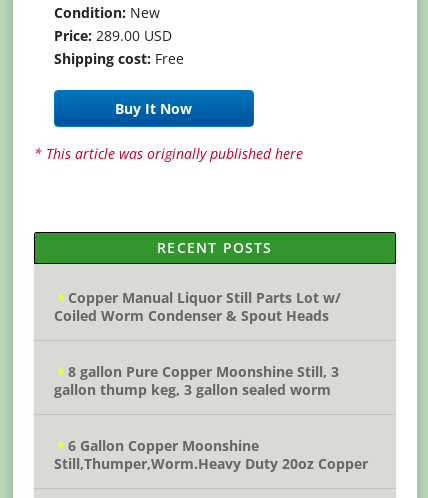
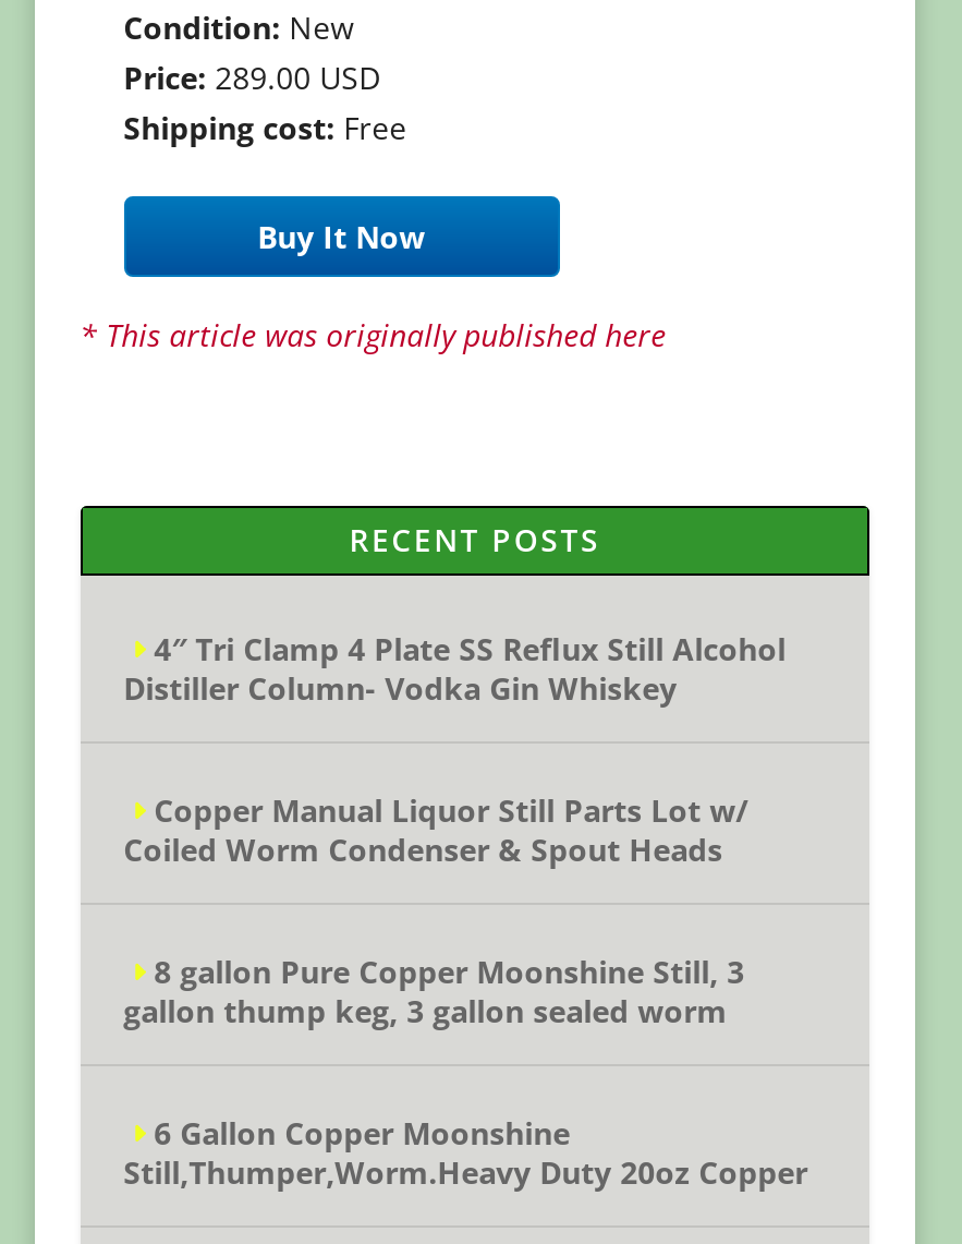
+ 4″ Tri Clamp 4 Plate SS Reflux Still Alcohol
+ Distiller Column- Vodka Gin Whiskey
